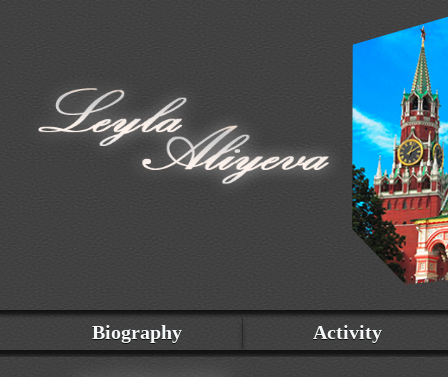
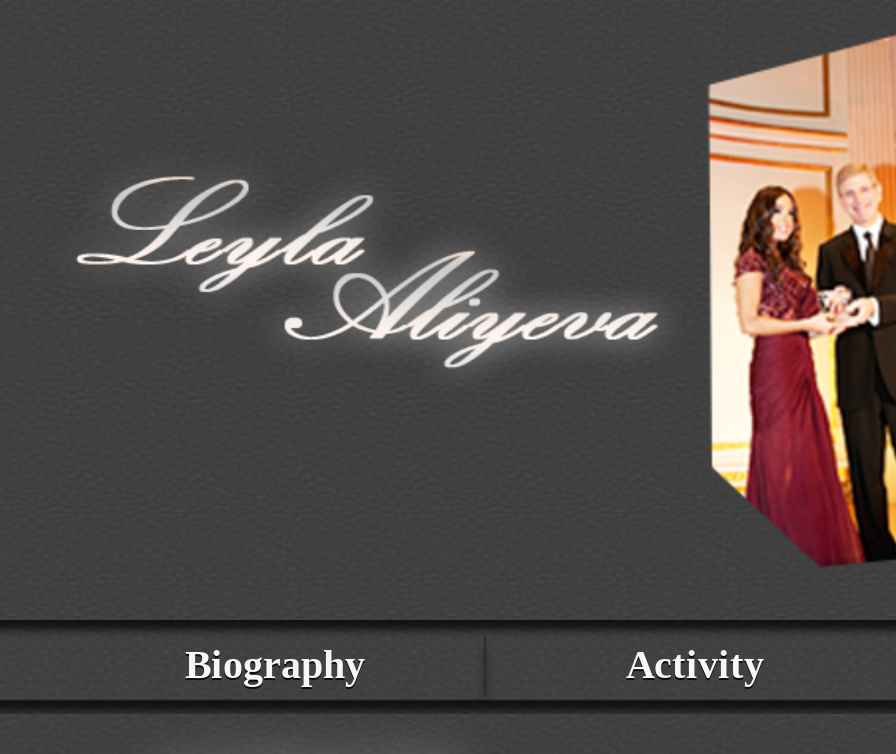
- [image]
+ [image]
